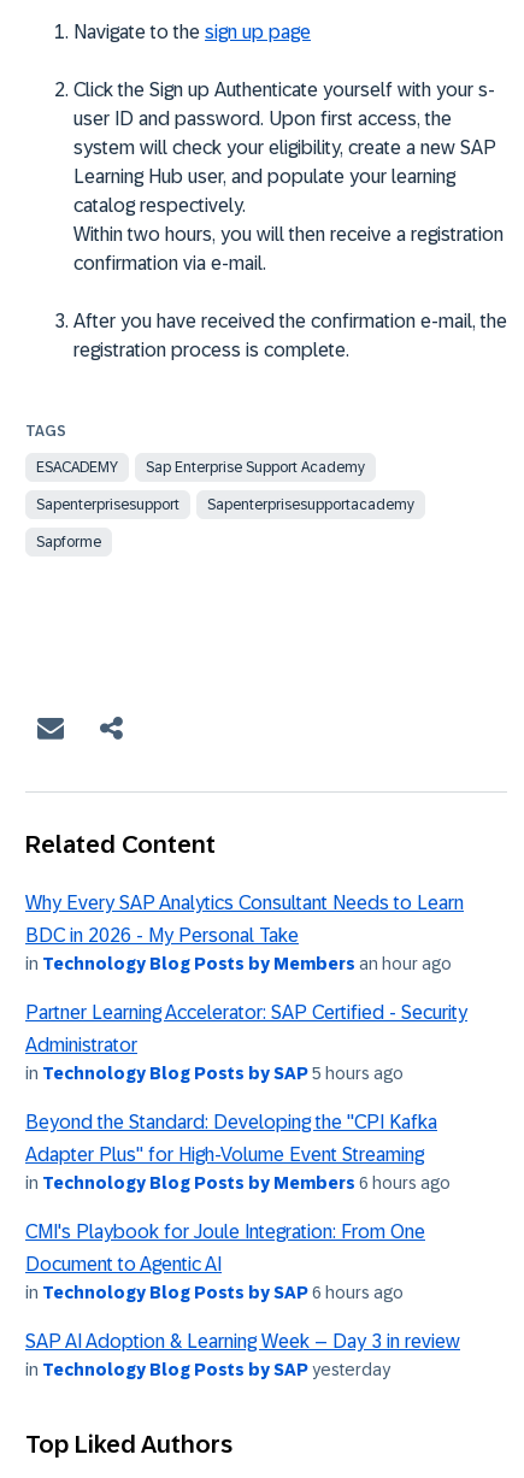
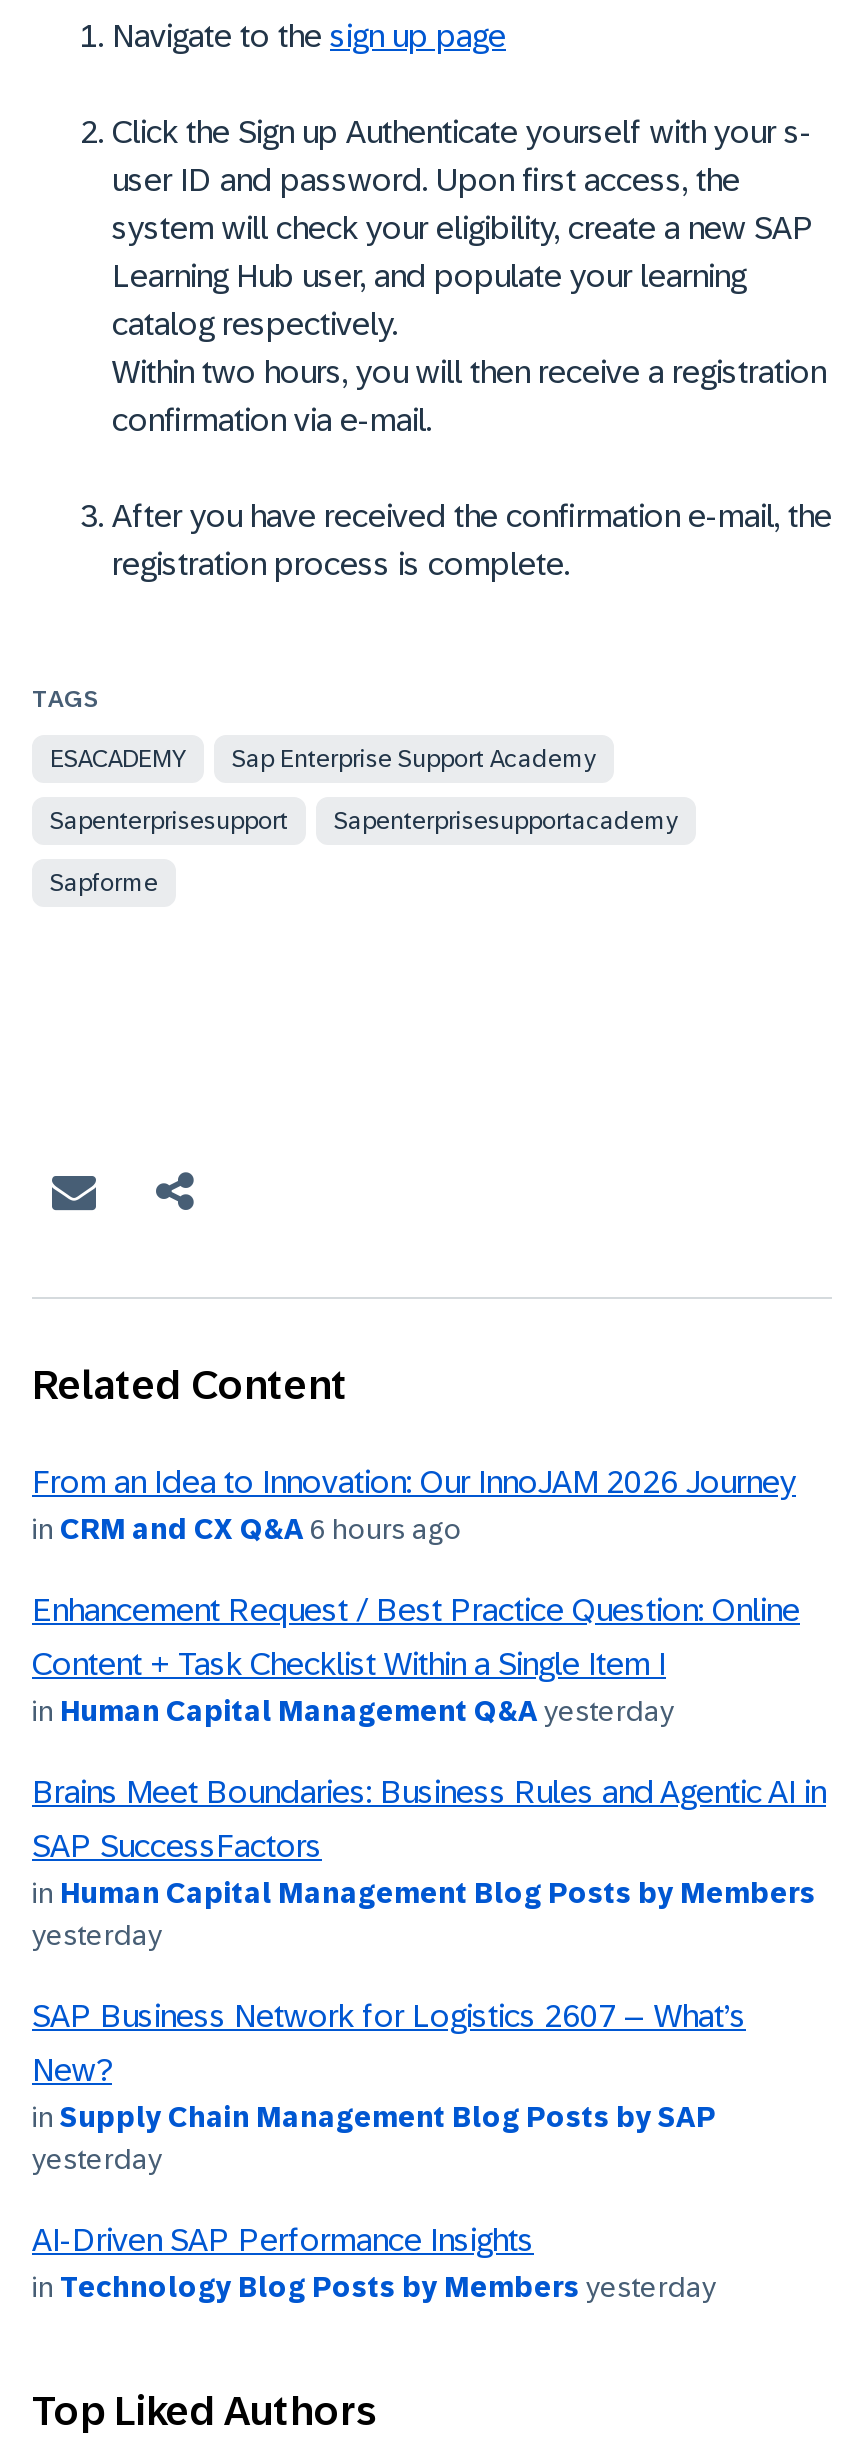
- Why Every SAP Analytics Consultant Needs to Learn
- BDC in 2026 - My Personal Take
- in Technology Blog Posts by Members an hour ago
- Partner Learning Accelerator: SAP Certified - Security
- Administrator
- in Technology Blog Posts by SAP 5 hours ago
- Beyond the Standard: Developing the "CPI Kafka
- Adapter Plus" for High-Volume Event Streaming
- in Technology Blog Posts by Members 6 hours ago
- CMI's Playbook for Joule Integration: From One
- Document to Agentic AI
- in Technology Blog Posts by SAP 6 hours ago
- SAP AI Adoption & Learning Week – Day 3 in review
- in Technology Blog Posts by SAP yesterday
+ From an Idea to Innovation: Our InnoJAM 2026 Journey
+ in CRM and CX Q&A 6 hours ago
+ Enhancement Request / Best Practice Question: Online
+ Content + Task Checklist Within a Single Item I
+ in Human Capital Management Q&A yesterday
+ Brains Meet Boundaries: Business Rules and Agentic AI in
+ SAP SuccessFactors
+ in Human Capital Management Blog Posts by Members
+ yesterday
+ SAP Business Network for Logistics 2607 – What’s
+ New?
+ in Supply Chain Management Blog Posts by SAP
+ yesterday
+ AI-Driven SAP Performance Insights
+ in Technology Blog Posts by Members yesterday
